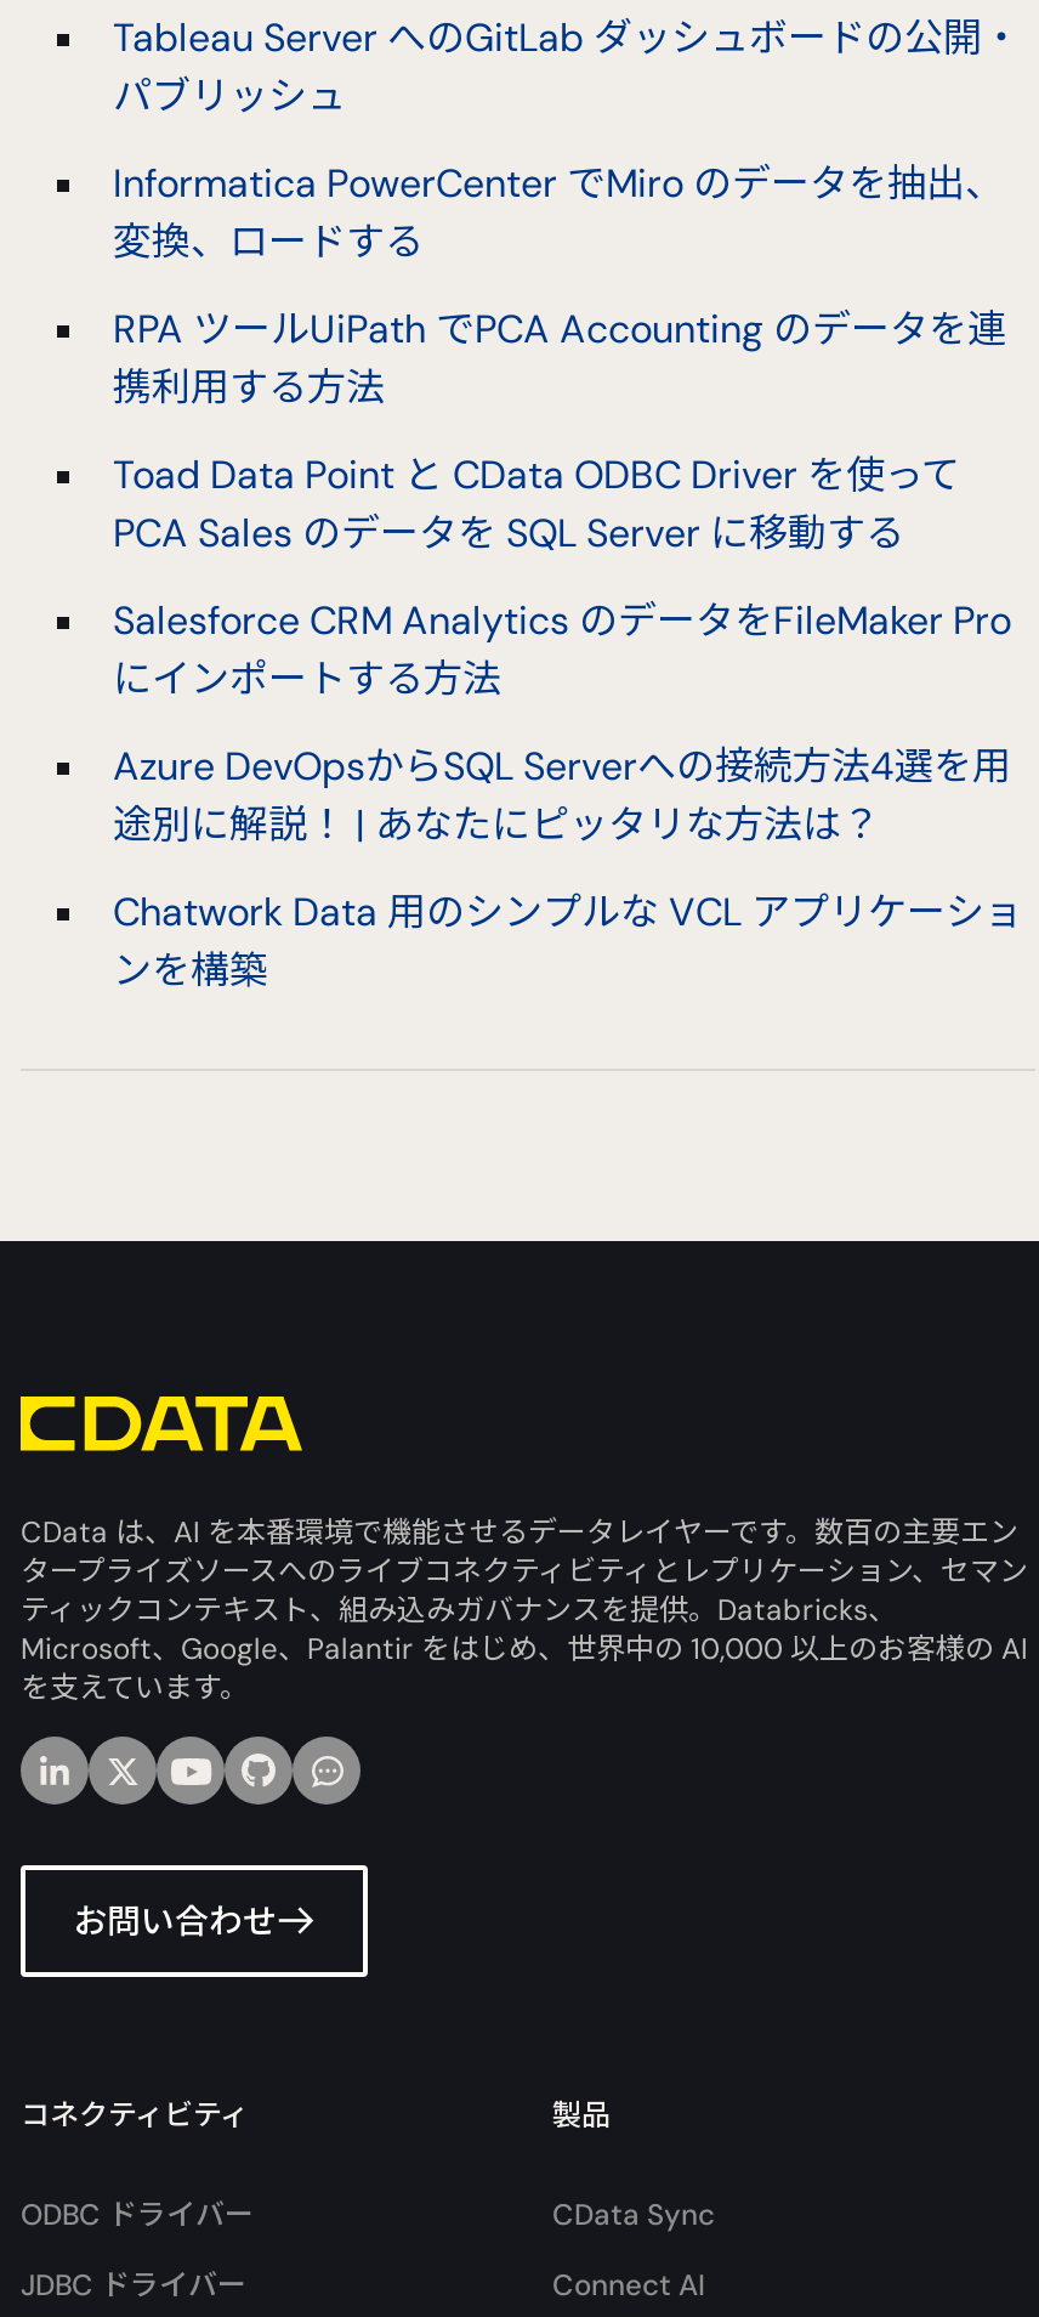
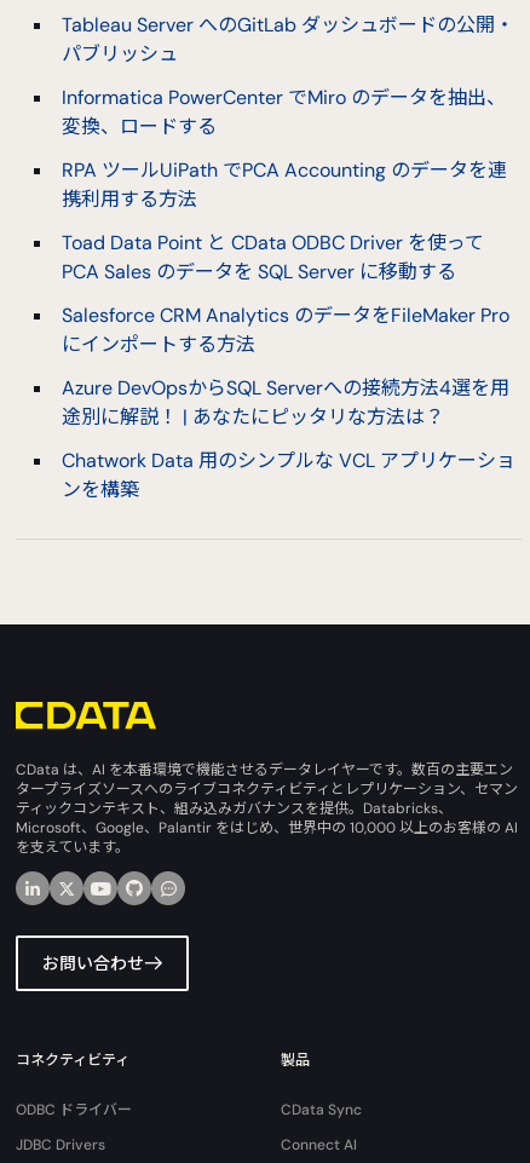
- JDBC ドライバー
+ JDBC Drivers
